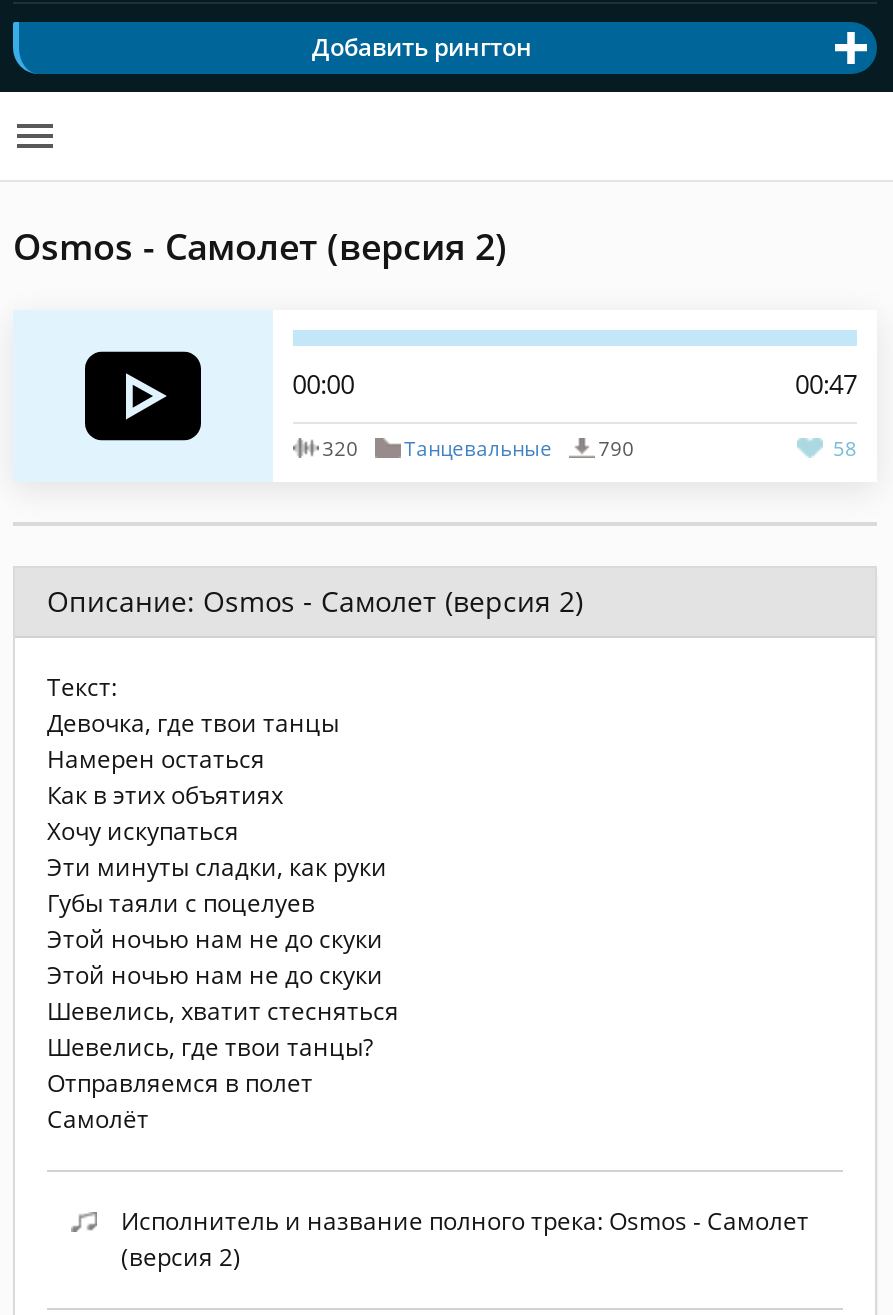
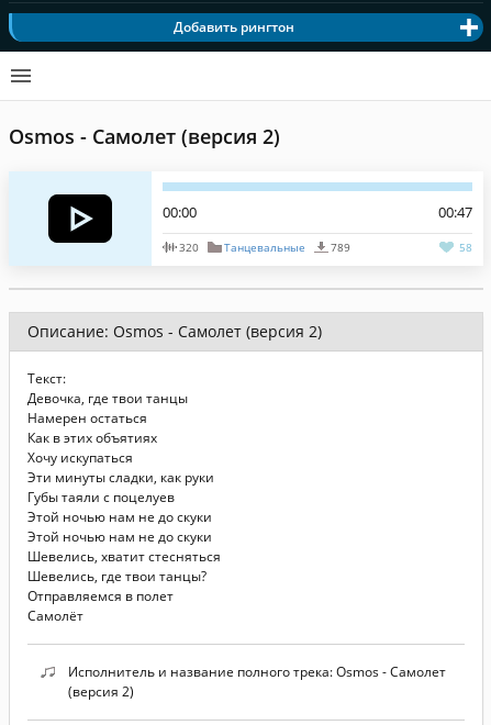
- 320 Танцевальные 790
+ 320 Танцевальные 789
